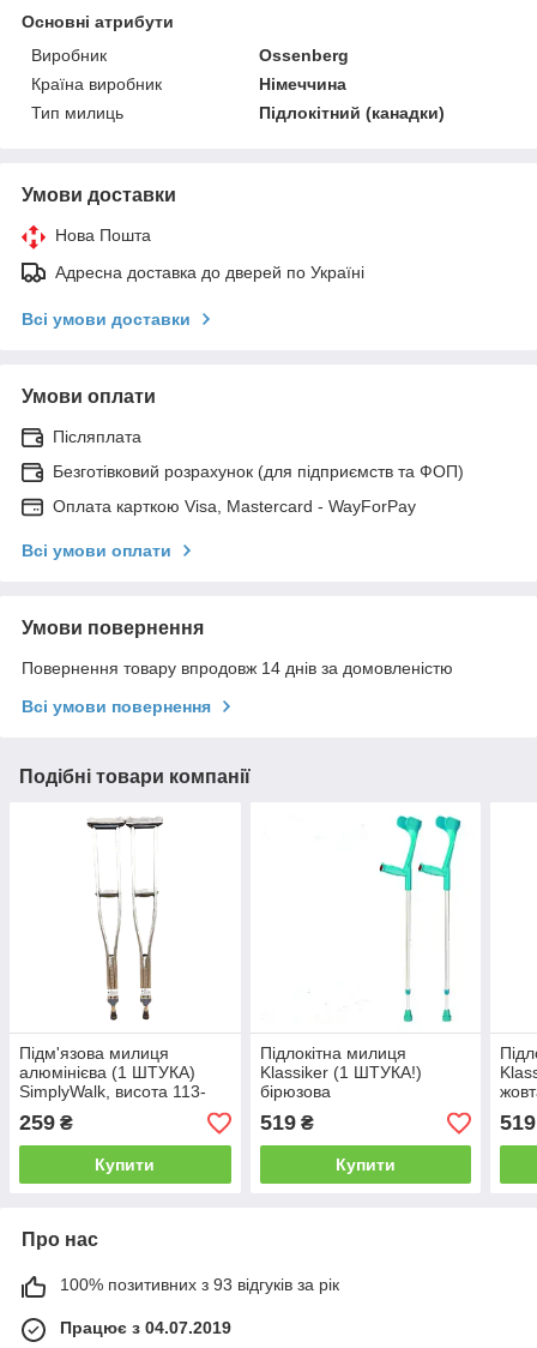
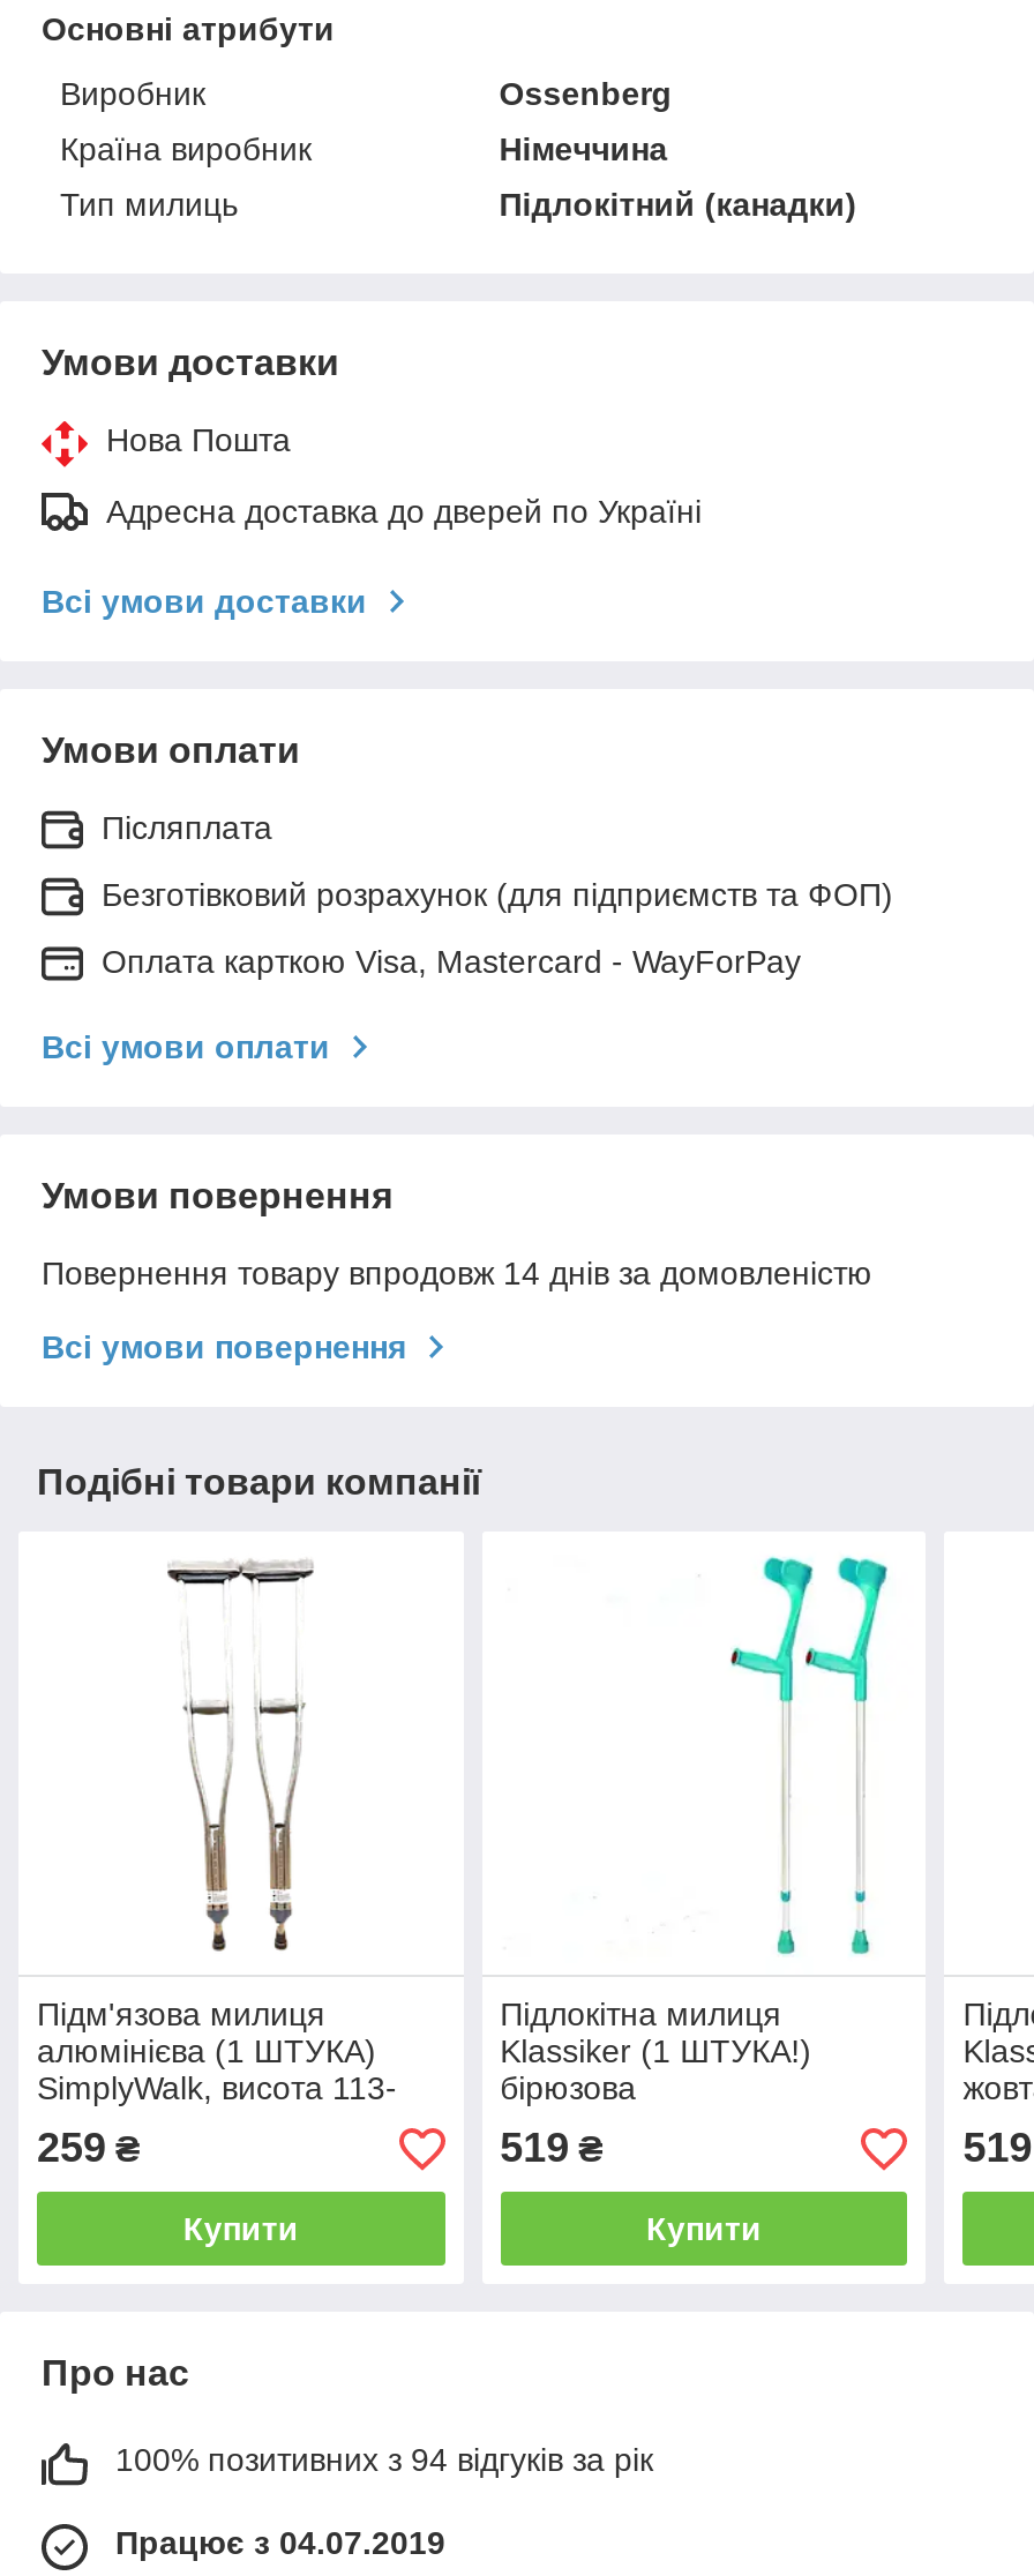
- 100% позитивних з 93 відгуків за рік
+ 100% позитивних з 94 відгуків за рік
